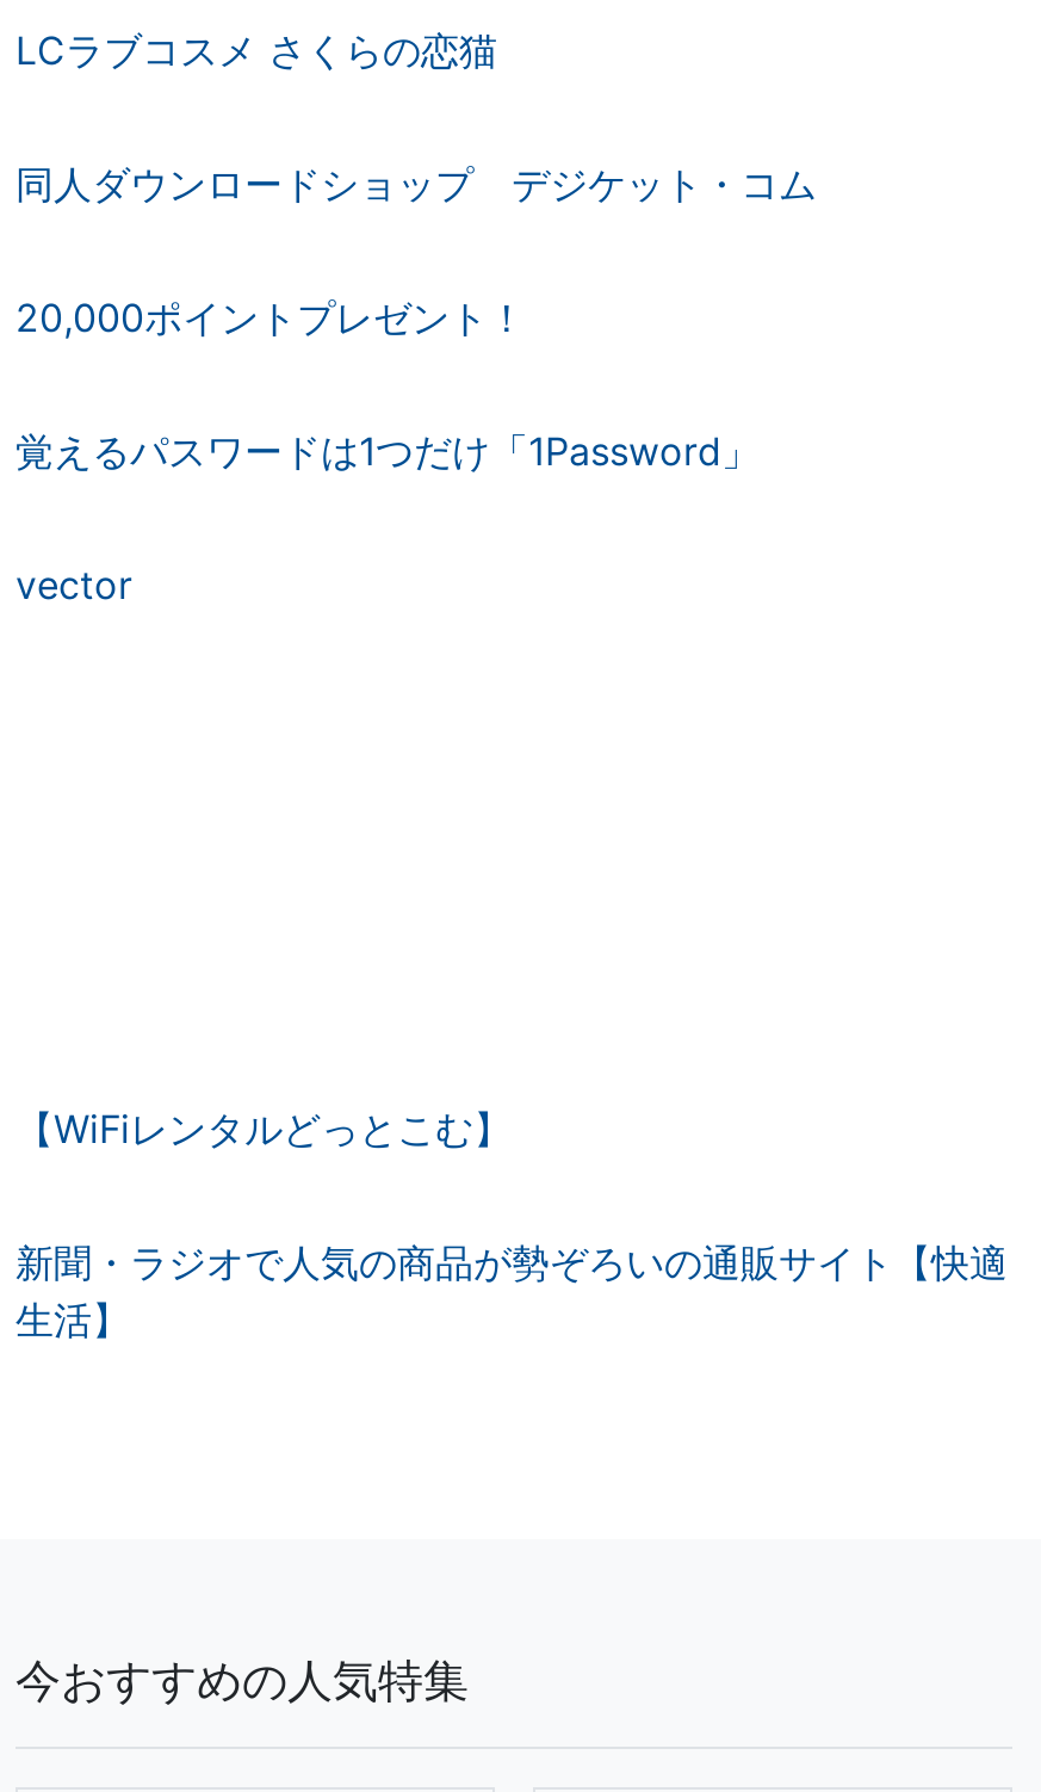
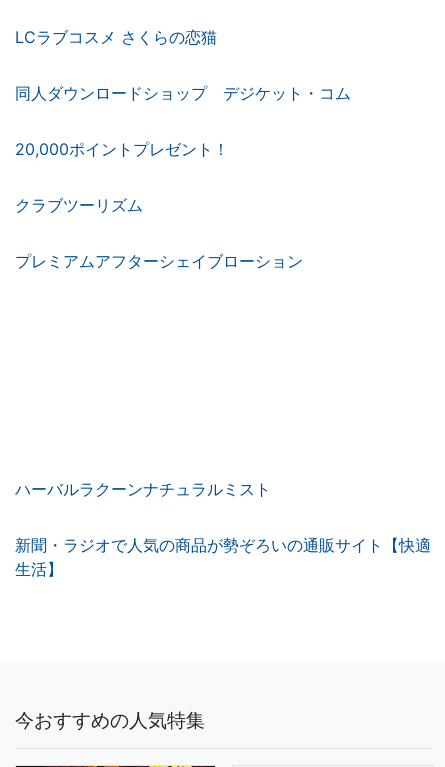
- 覚えるパスワードは1つだけ「1Password」
+ クラブツーリズム

- vector
+ プレミアムアフターシェイブローション

- 【WiFiレンタルどっとこむ】
+ ハーバルラクーンナチュラルミスト
